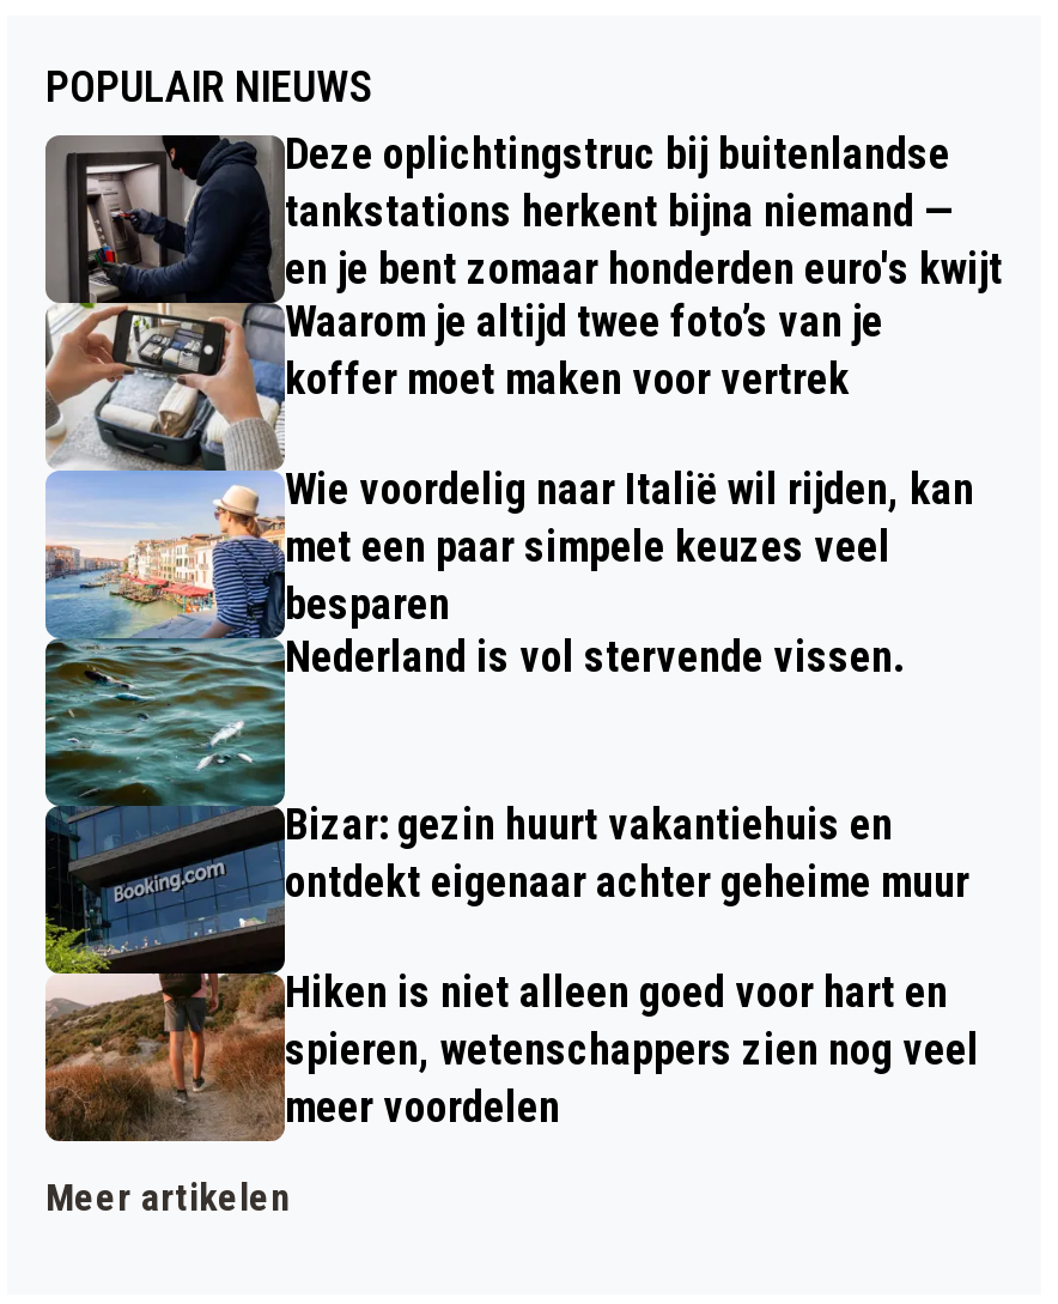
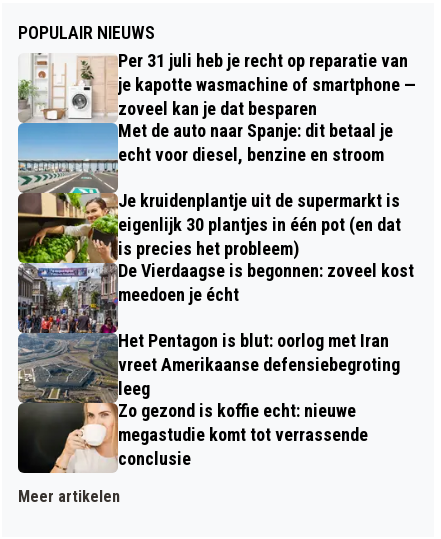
- [image]
- Deze oplichtingstruc bij buitenlandse
- tankstations herkent bijna niemand —
- en je bent zomaar honderden euro's kwijt
- Waarom je altijd twee foto’s van je
- koffer moet maken voor vertrek
- Wie voordelig naar Italië wil rijden, kan
- met een paar simpele keuzes veel
- besparen
- Nederland is vol stervende vissen.
- Bizar: gezin huurt vakantiehuis en
- ontdekt eigenaar achter geheime muur
- Hiken is niet alleen goed voor hart en
- spieren, wetenschappers zien nog veel
- meer voordelen
+ [image]
+ Per 31 juli heb je recht op reparatie van
+ je kapotte wasmachine of smartphone —
+ zoveel kan je dat besparen
+ Met de auto naar Spanje: dit betaal je
+ echt voor diesel, benzine en stroom
+ Je kruidenplantje uit de supermarkt is
+ eigenlijk 30 plantjes in één pot (en dat
+ is precies het probleem)
+ De Vierdaagse is begonnen: zoveel kost
+ meedoen je écht
+ Het Pentagon is blut: oorlog met Iran
+ vreet Amerikaanse defensiebegroting
+ leeg
+ Zo gezond is koffie echt: nieuwe
+ megastudie komt tot verrassende
+ conclusie
